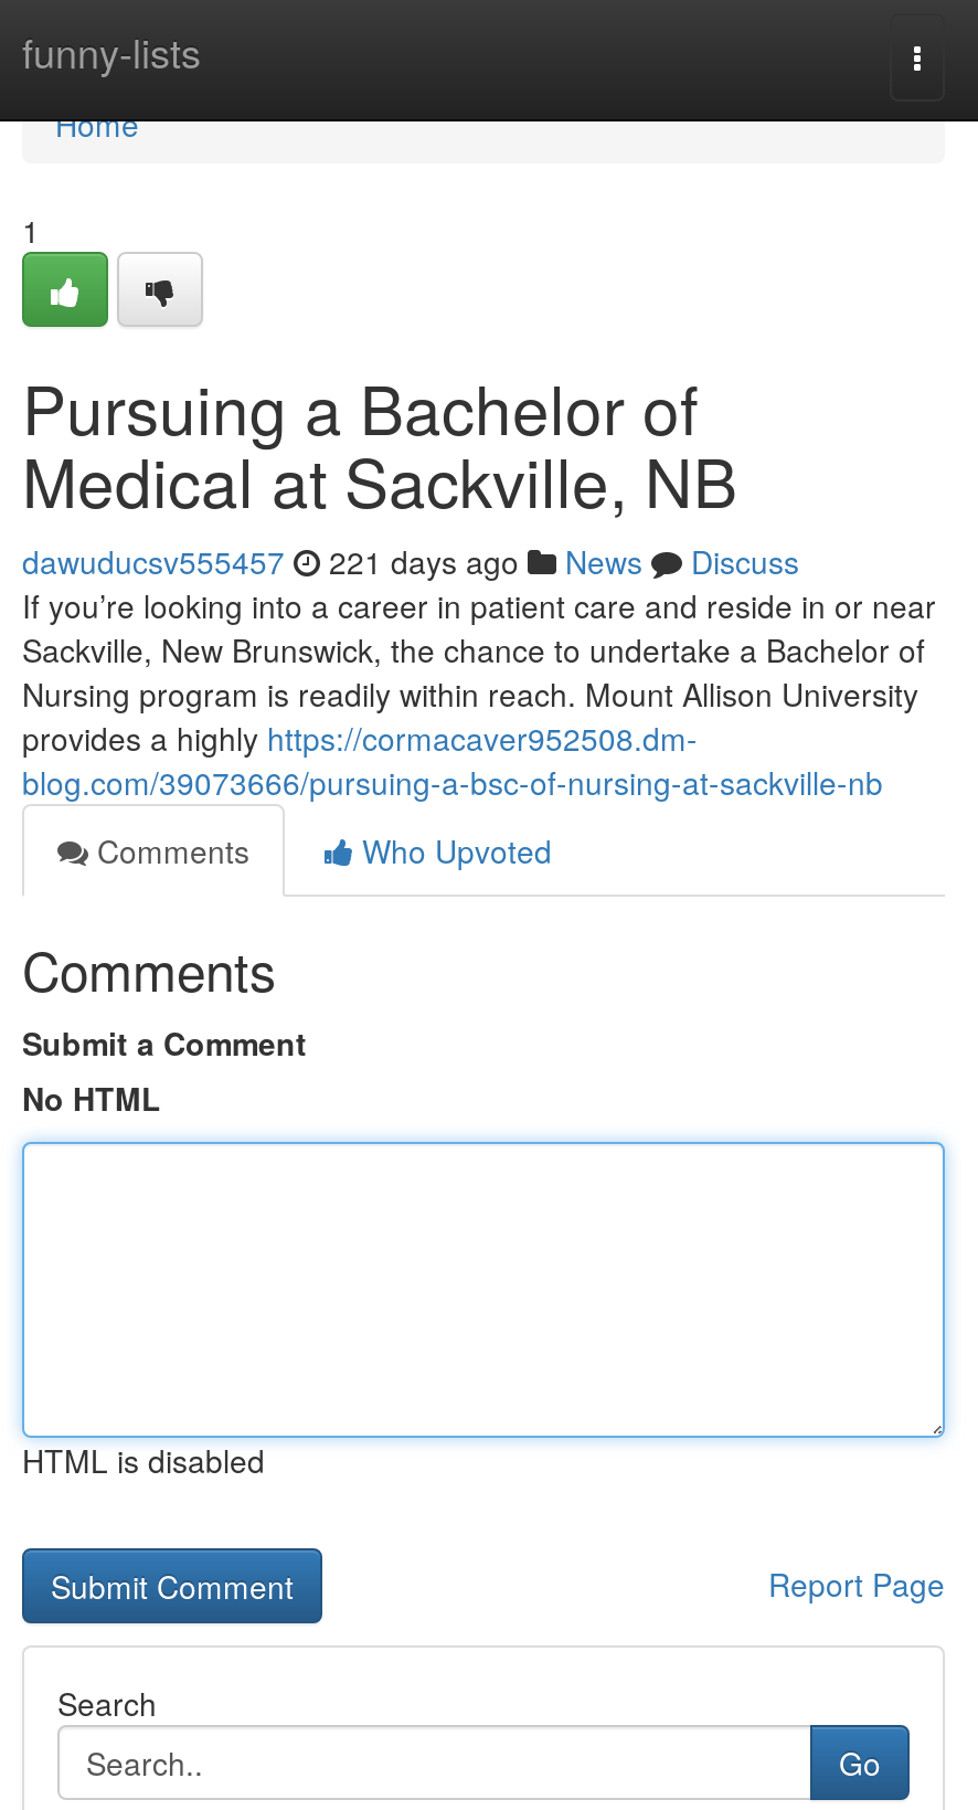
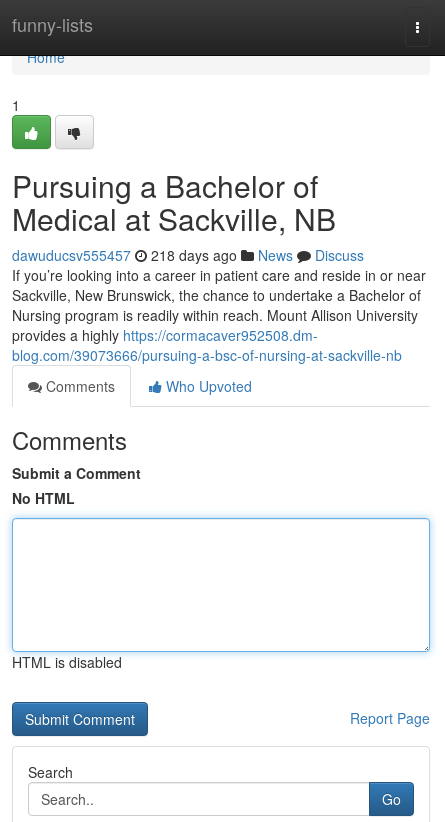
- dawuducsv555457 221 days ago News Discuss
+ dawuducsv555457 218 days ago News Discuss
